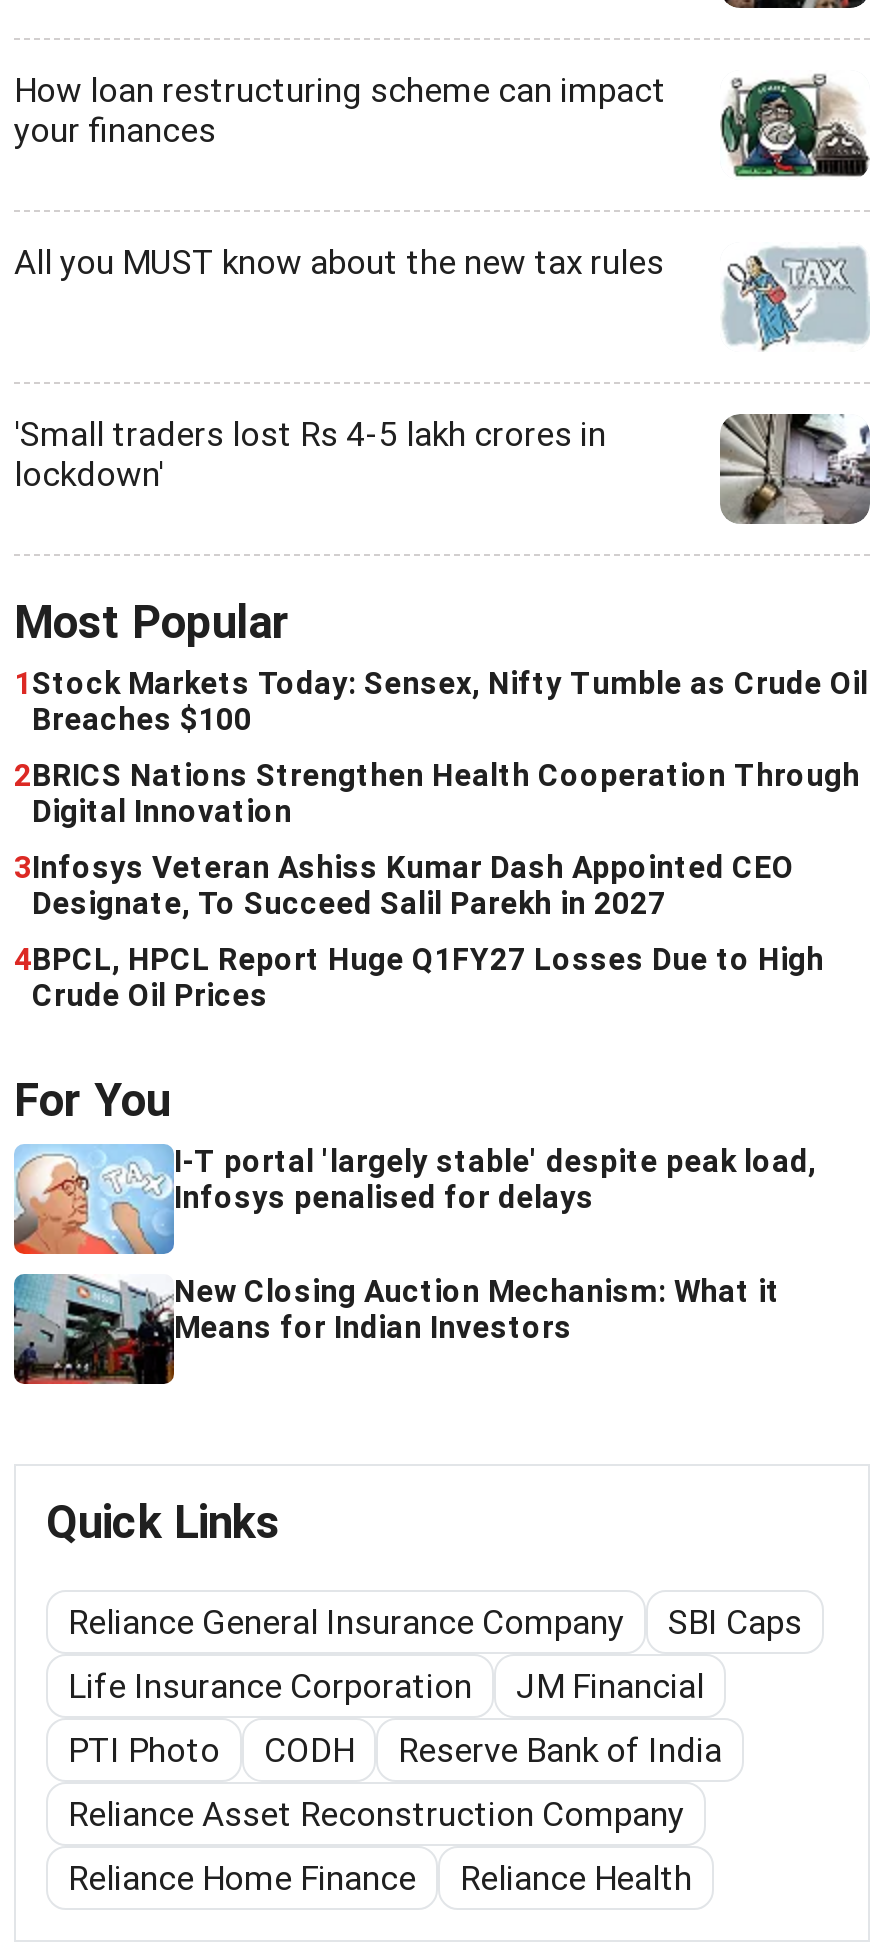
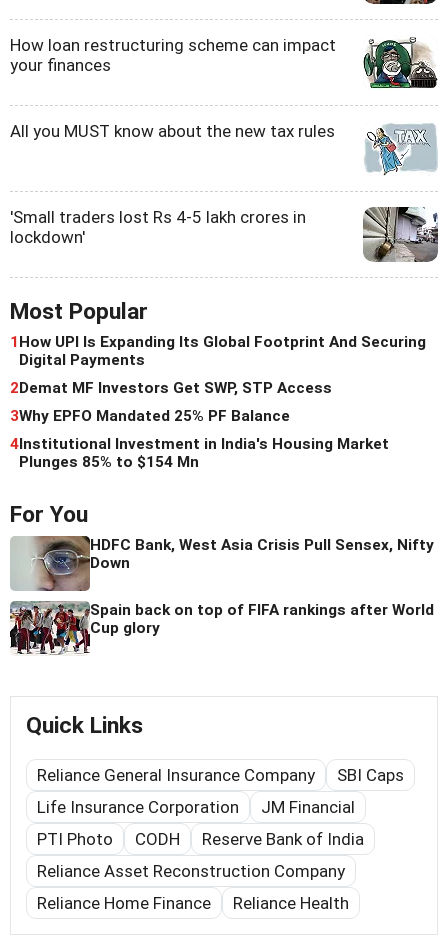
- 1 Stock Markets Today: Sensex, Nifty Tumble as Crude Oil
- Breaches $100
+ 1 How UPI Is Expanding Its Global Footprint And Securing
+ Digital Payments

- 2BRICS Nations Strengthen Health Cooperation Through
- Digital Innovation
+ 2Demat MF Investors Get SWP, STP Access

- 3Infosys Veteran Ashiss Kumar Dash Appointed CEO
- Designate, To Succeed Salil Parekh in 2027
+ 3Why EPFO Mandated 25% PF Balance

- 4BPCL, HPCL Report Huge Q1FY27 Losses Due to High
- Crude Oil Prices
+ 4Institutional Investment in India's Housing Market
+ Plunges 85% to $154 Mn

- [image]
- I-T portal 'largely stable' despite peak load,
- Infosys penalised for delays
+ [image]
+ HDFC Bank, West Asia Crisis Pull Sensex, Nifty
+ Down

- [image]
- New Closing Auction Mechanism: What it
- Means for Indian Investors
+ [image]
+ Spain back on top of FIFA rankings after World
+ Cup glory
